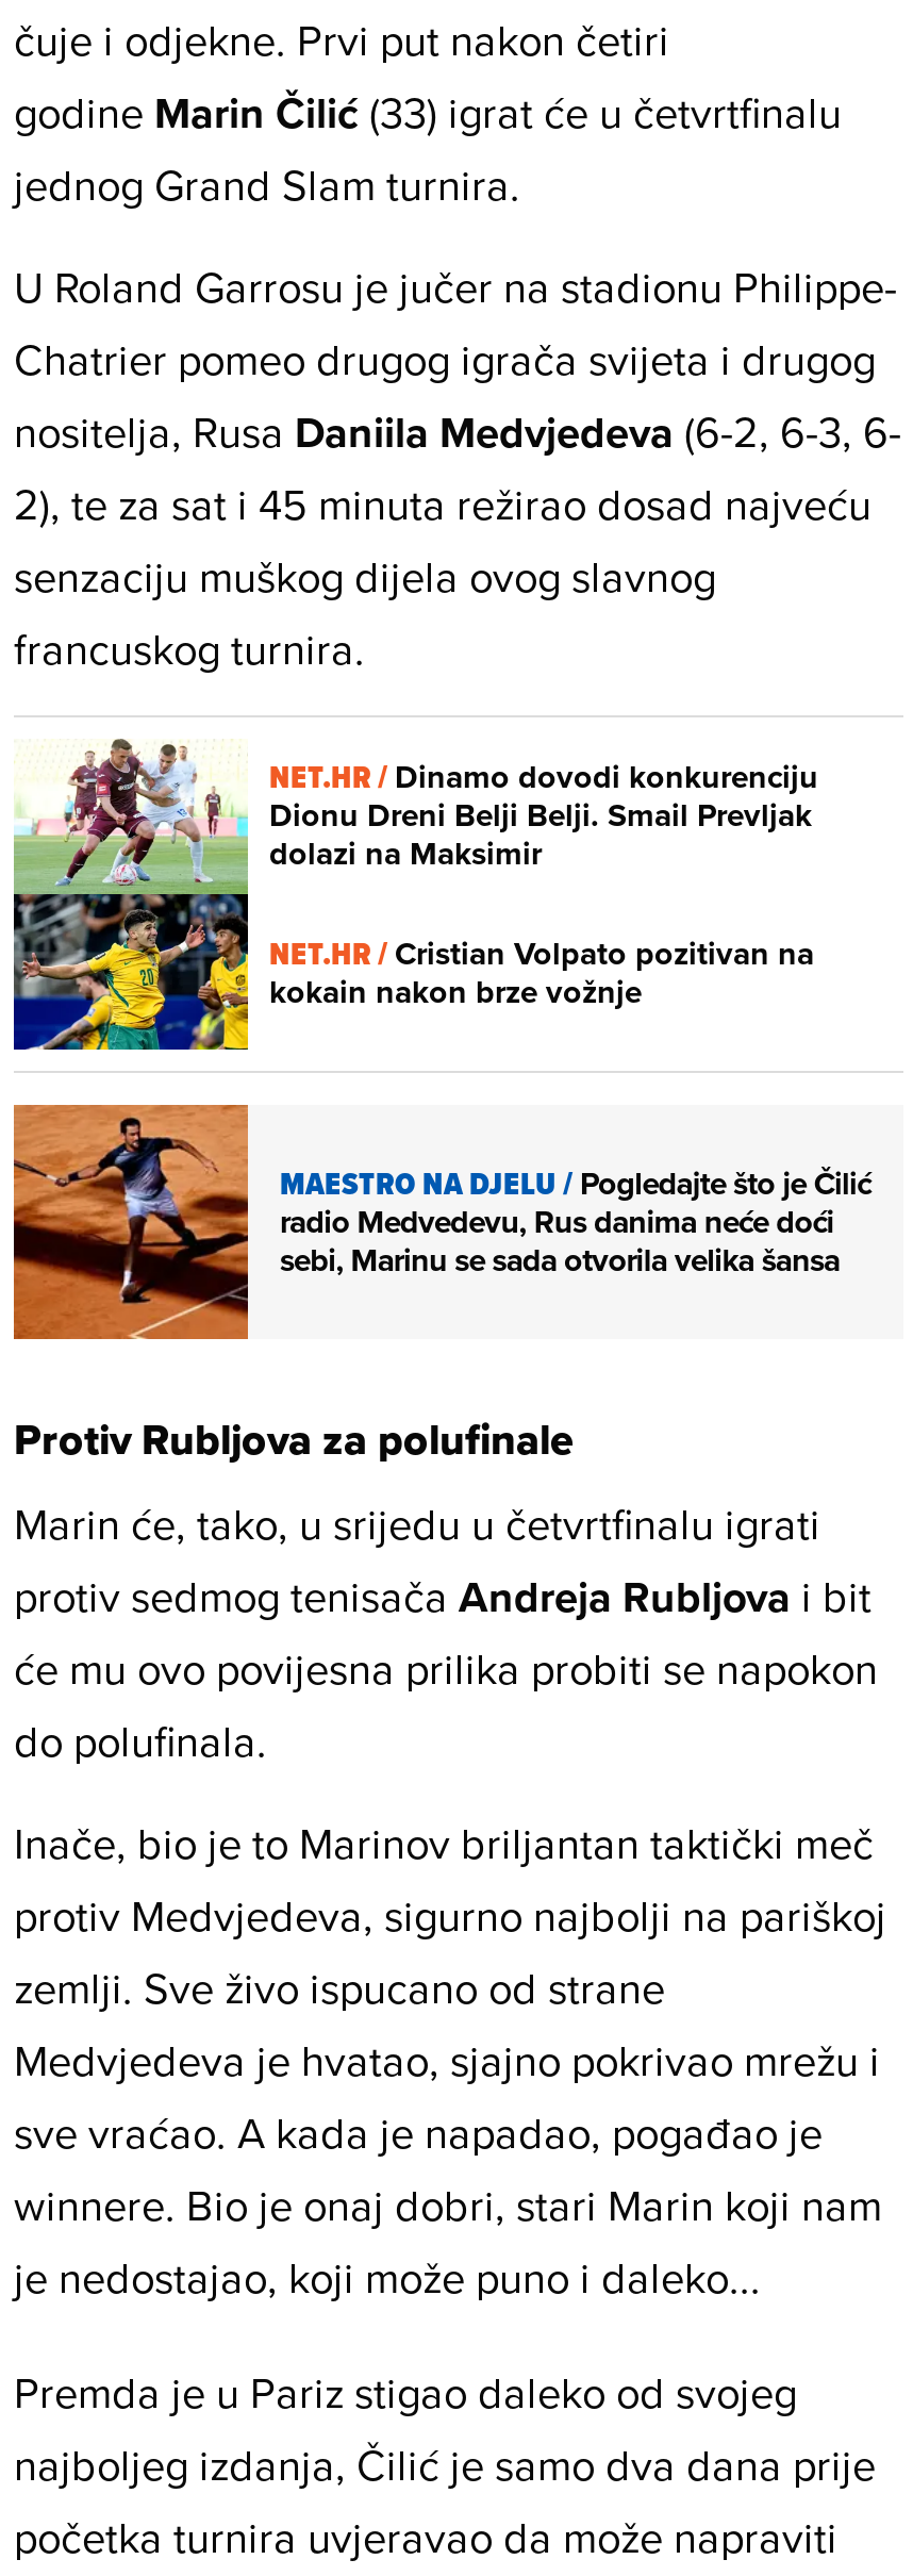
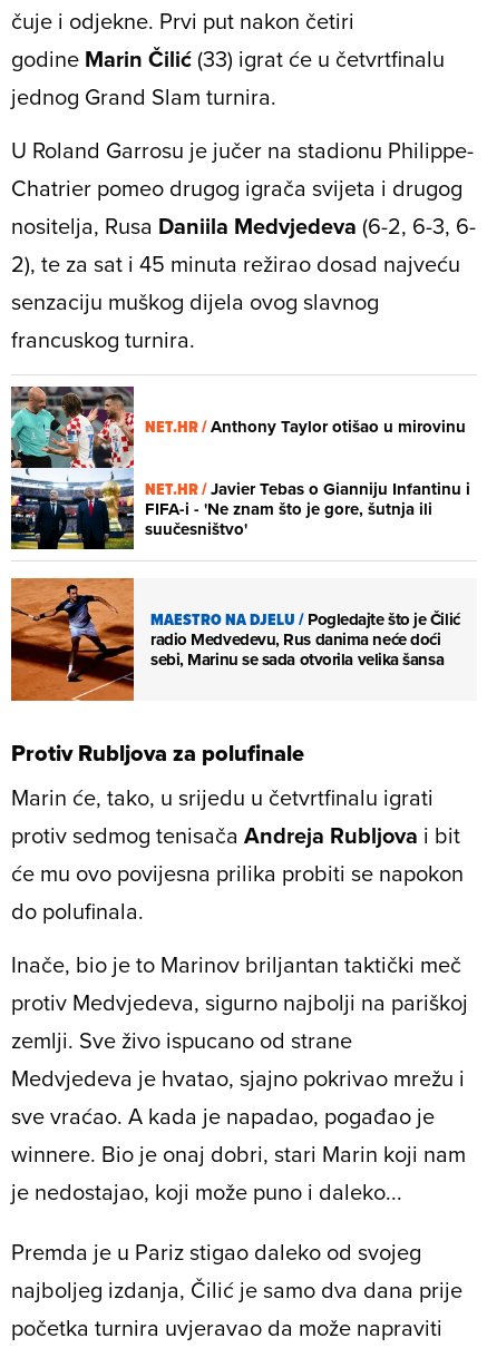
- [image]
- NET.HR / Dinamo dovodi konkurenciju
- Dionu Dreni Belji Belji. Smail Prevljak
- dolazi na Maksimir
+ [image]
+ NET.HR / Anthony Taylor otišao u mirovinu

- NET.HR / Cristian Volpato pozitivan na
- kokain nakon brze vožnje
+ NET.HR / Javier Tebas o Gianniju Infantinu i
+ FIFA-i - 'Ne znam što je gore, šutnja ili
+ suučesništvo'
